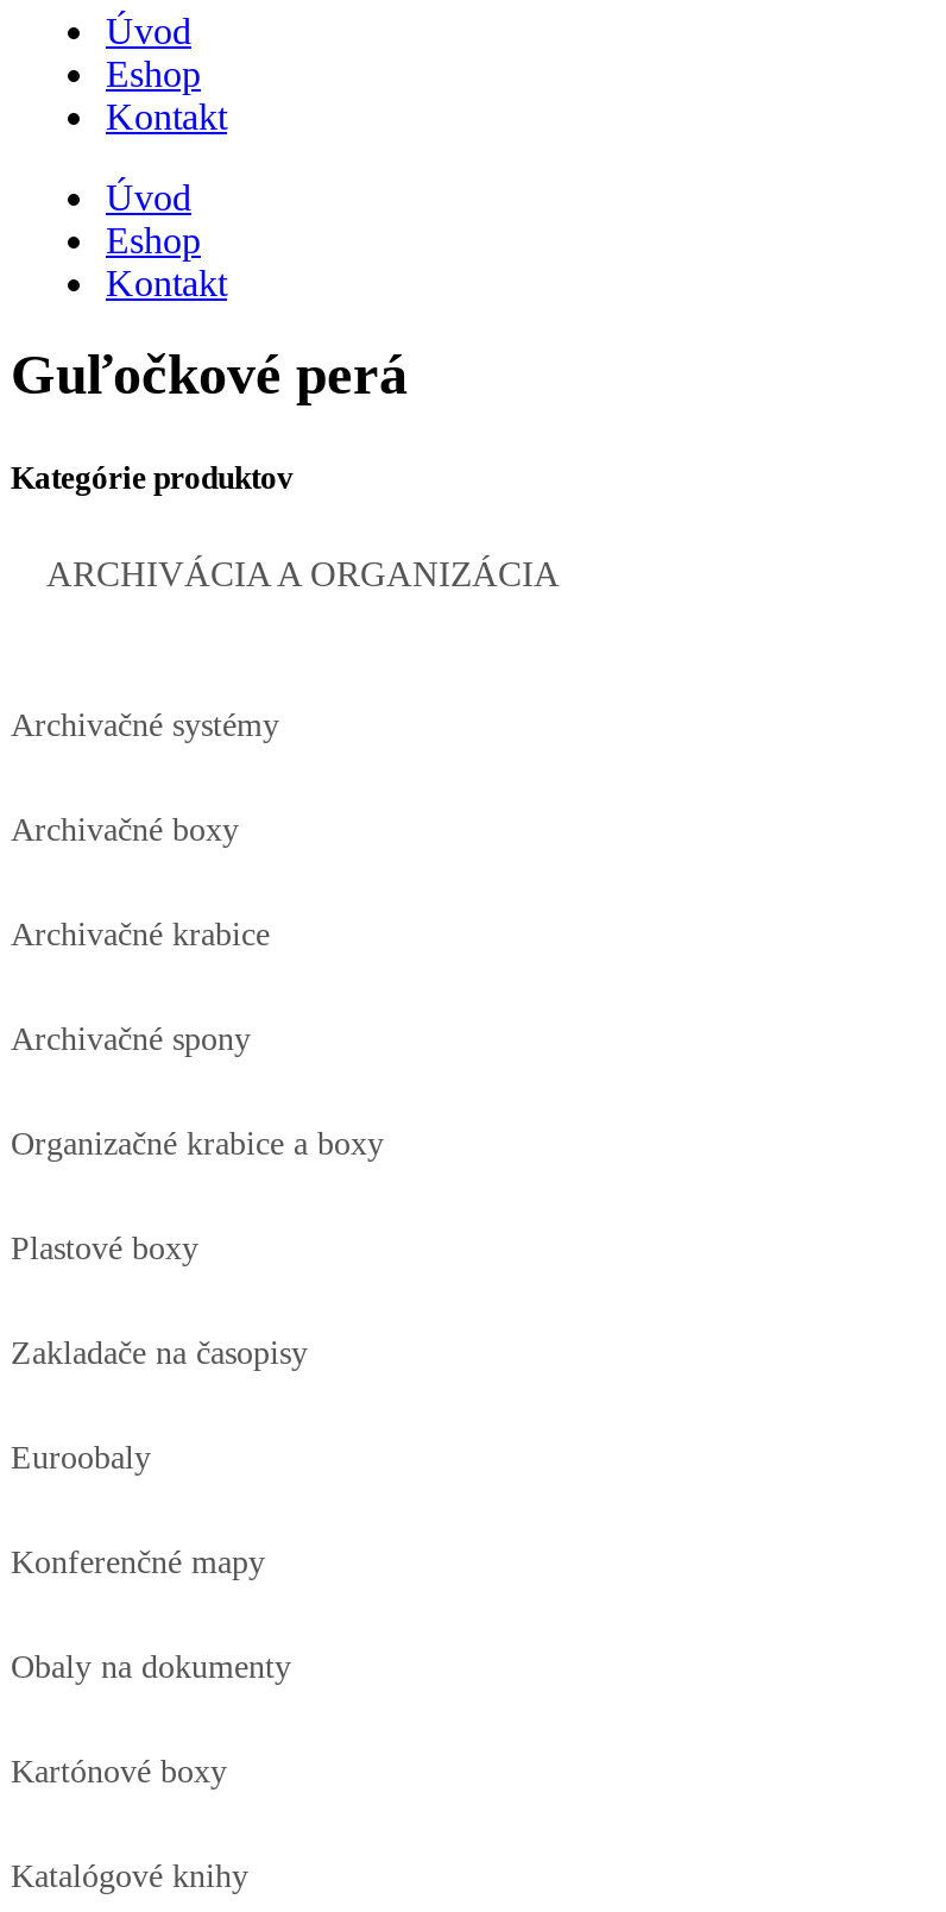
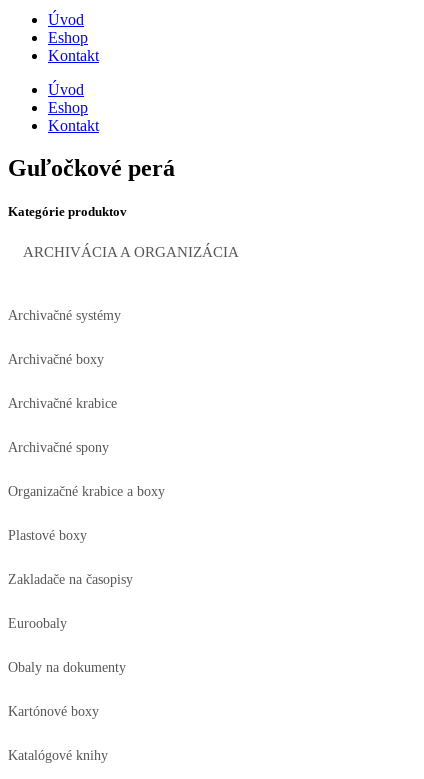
- Konferenčné mapy
